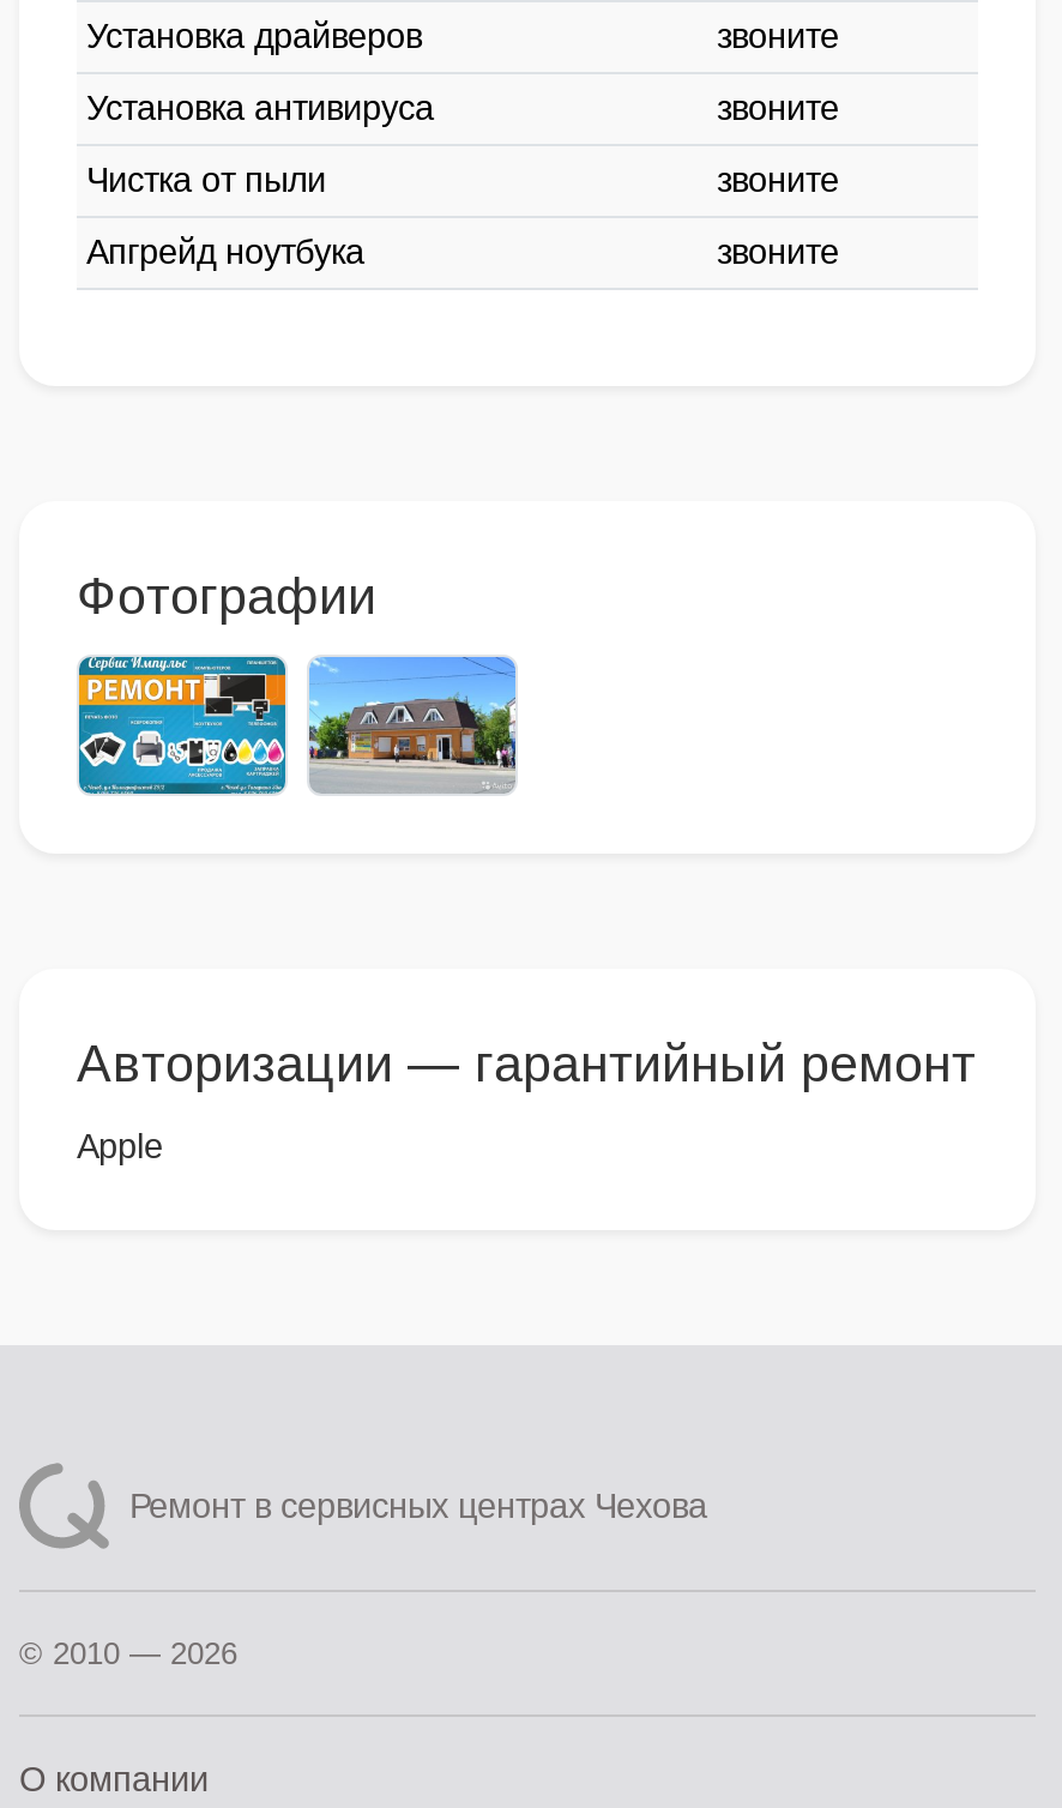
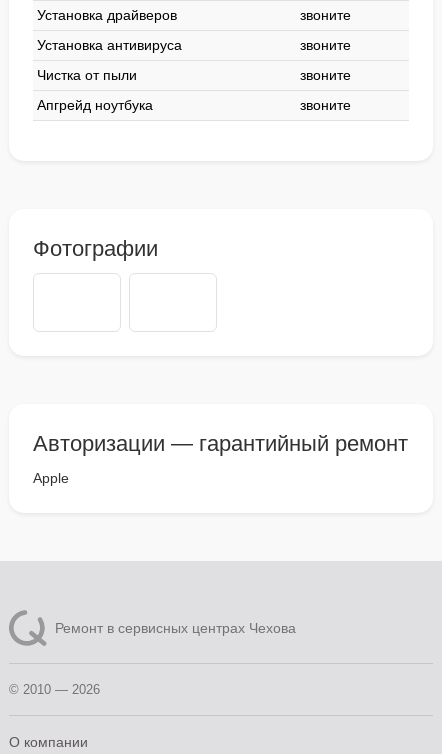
- [image]

- [image]
